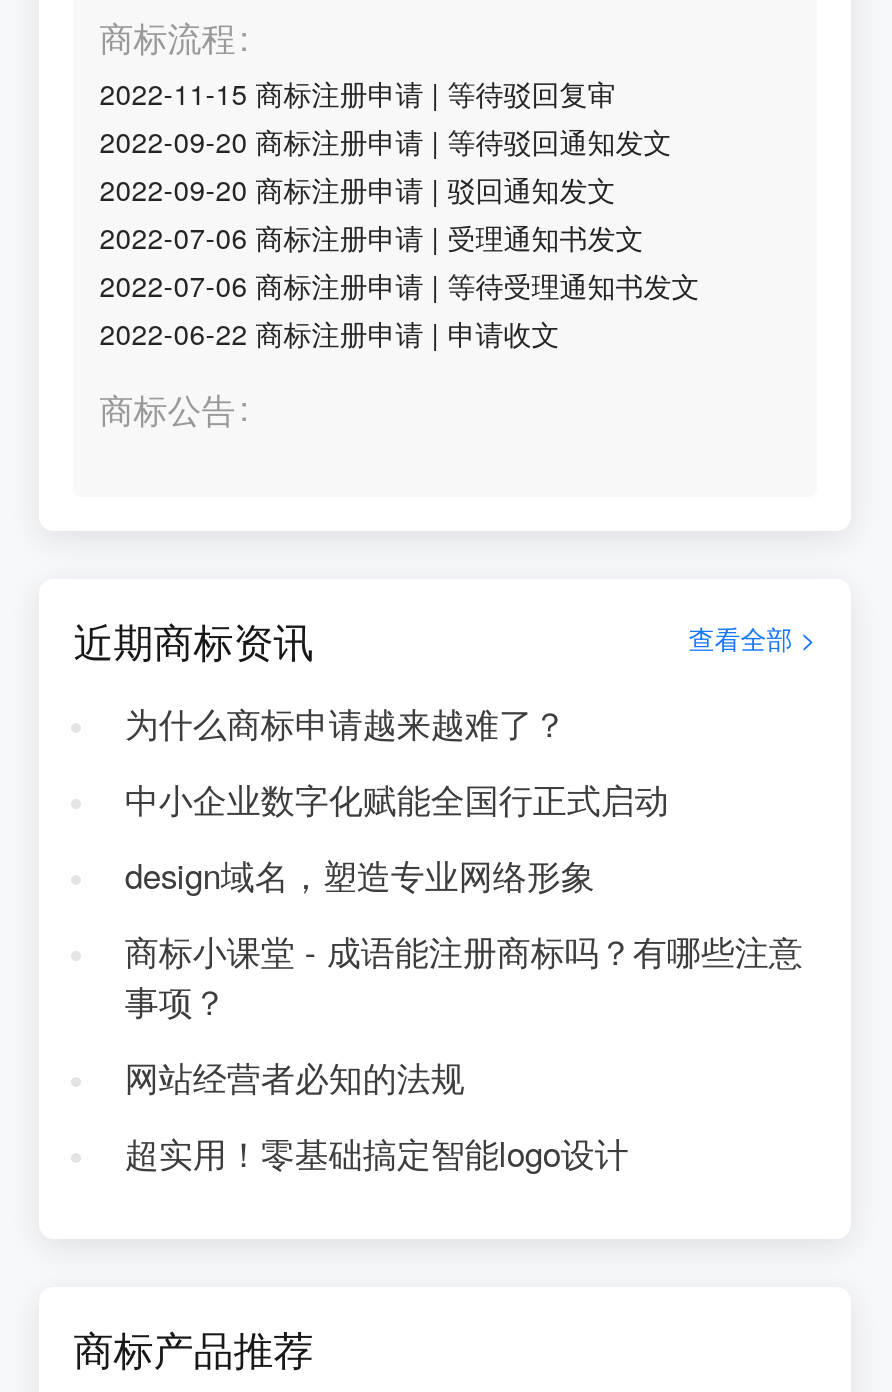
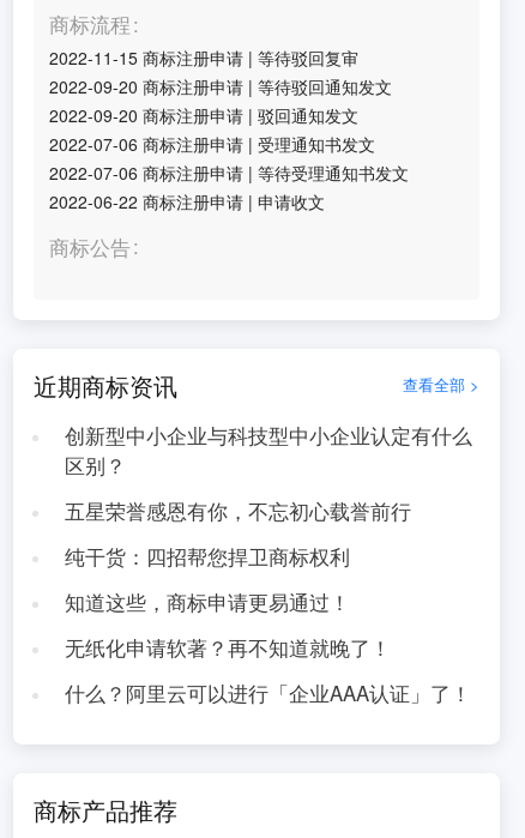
- 为什么商标申请越来越难了？
+ 创新型中小企业与科技型中小企业认定有什么
+ 区别？

- 中小企业数字化赋能全国行正式启动
+ 五星荣誉感恩有你，不忘初心载誉前行

- design域名，塑造专业网络形象
+ 纯干货：四招帮您捍卫商标权利

- 商标小课堂 - 成语能注册商标吗？有哪些注意
- 事项？
+ 知道这些，商标申请更易通过！

- 网站经营者必知的法规
+ 无纸化申请软著？再不知道就晚了！

- 超实用！零基础搞定智能logo设计
+ 什么？阿里云可以进行「企业AAA认证」了！
